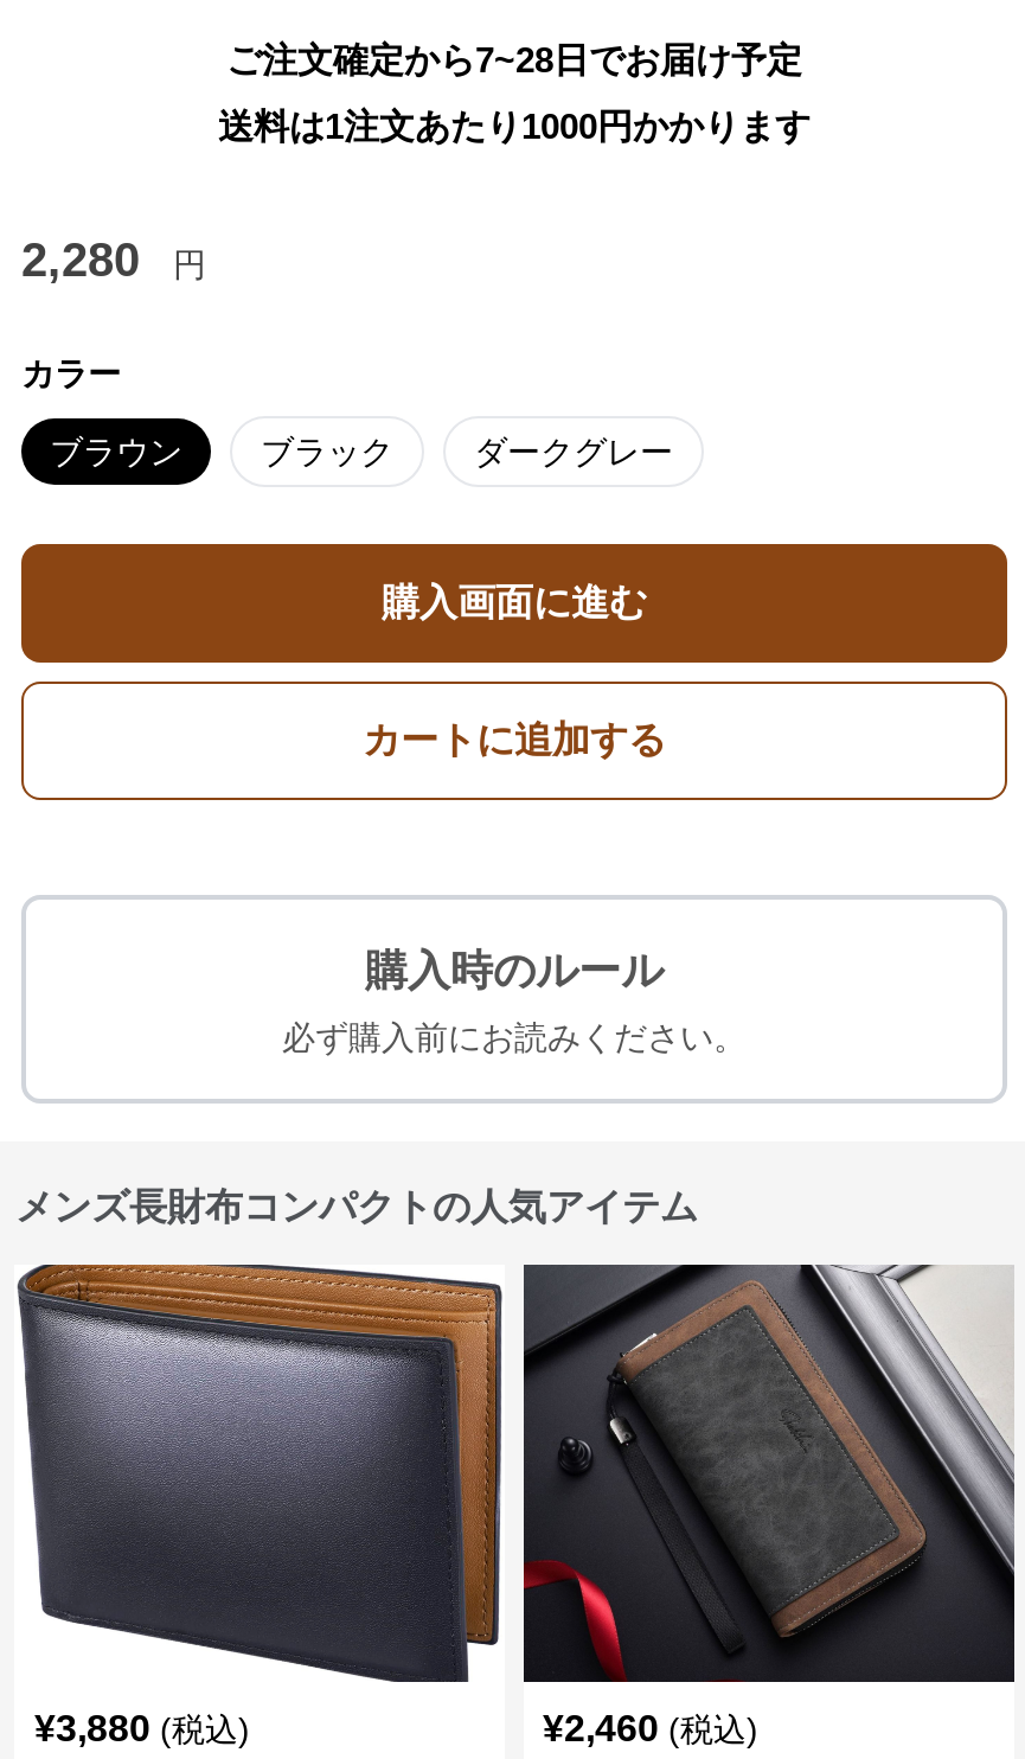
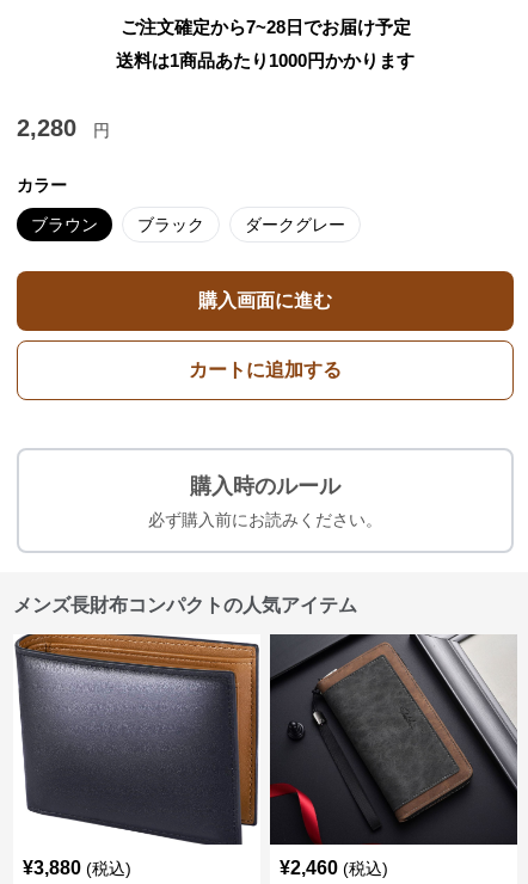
- 送料は1注文あたり1000円かかります
+ 送料は1商品あたり1000円かかります
